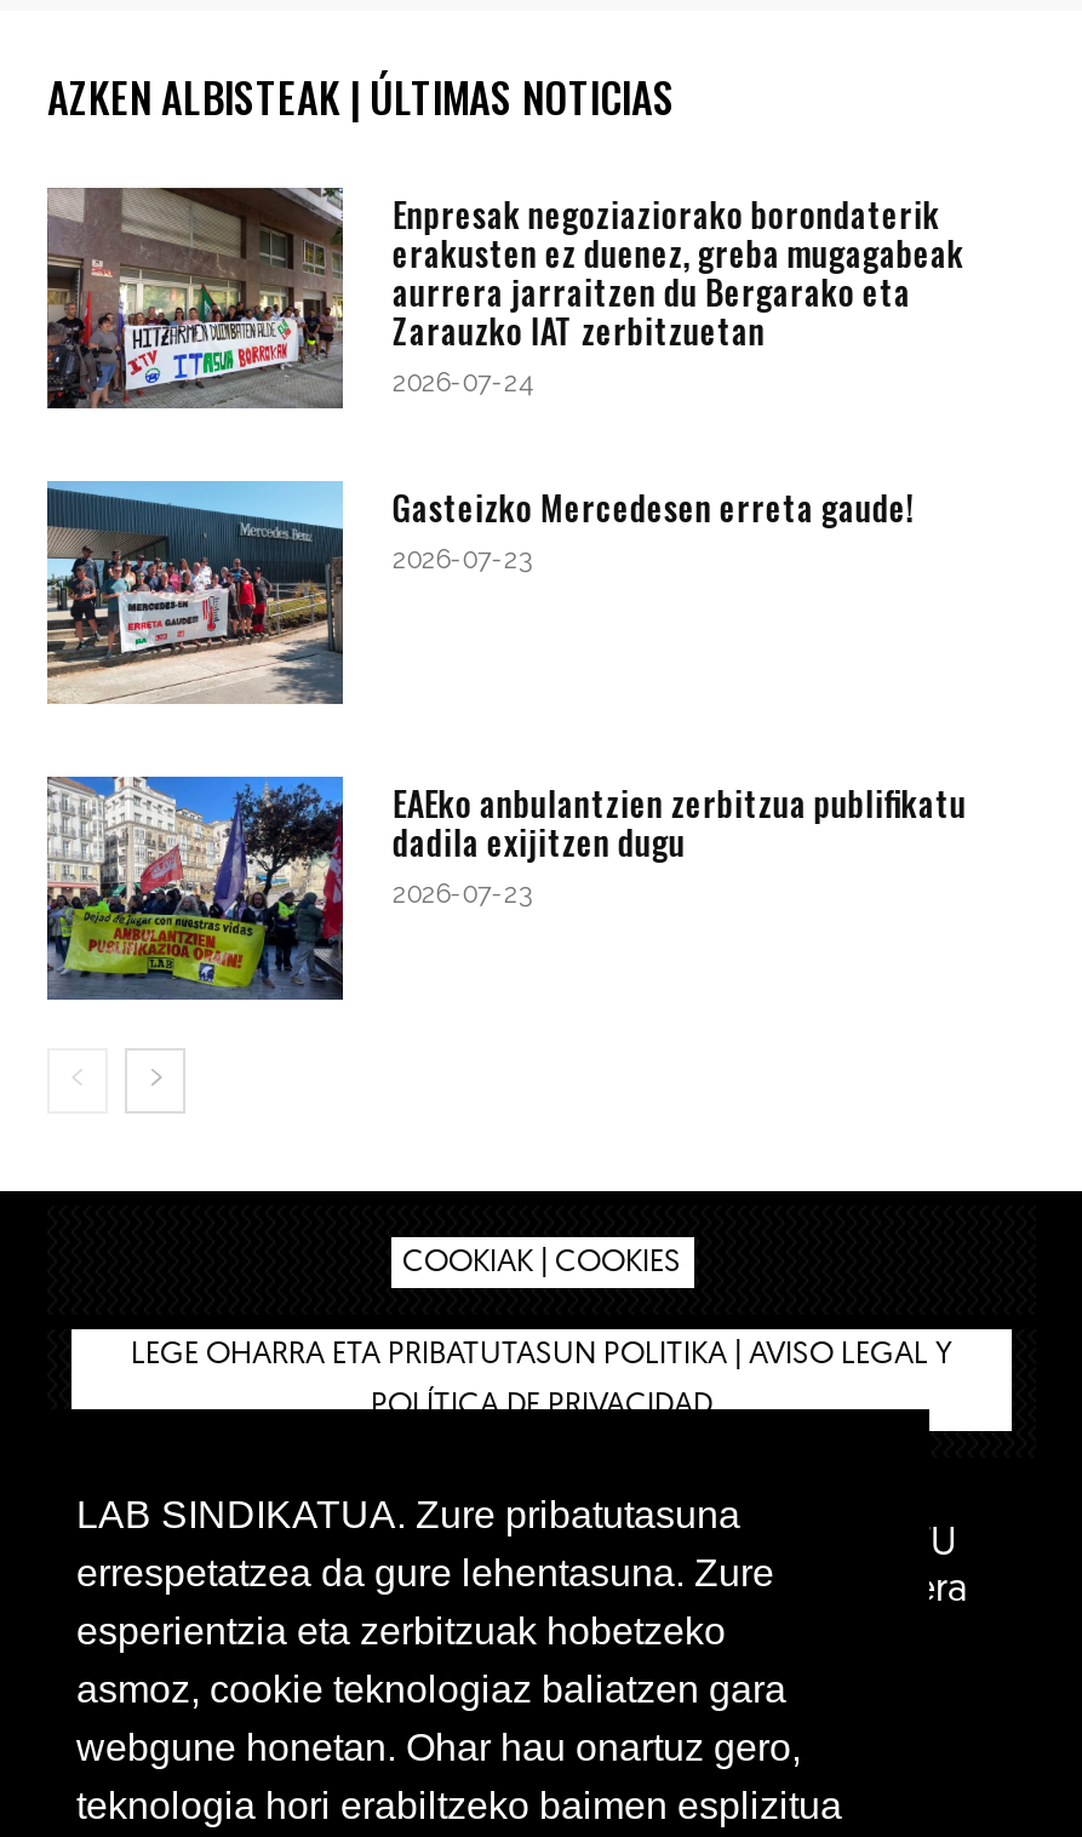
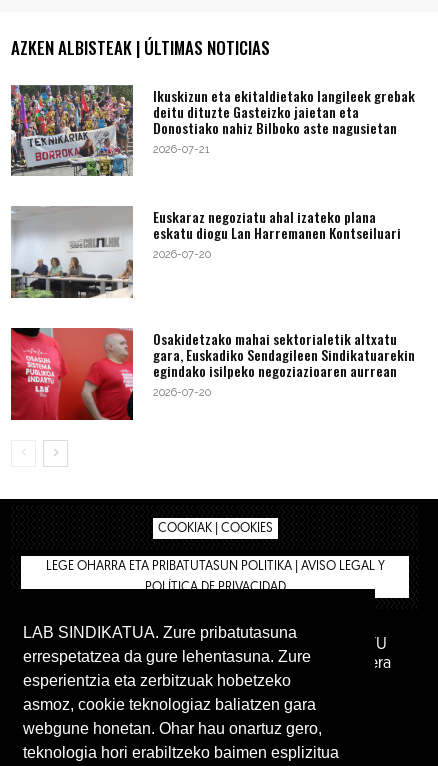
- [image]
- Enpresak negoziaziorako borondaterik
- erakusten ez duenez, greba mugagabeak
- aurrera jarraitzen du Bergarako eta
- Zarauzko IAT zerbitzuetan
- 2026-07-24
+ [image]
+ Ikuskizun eta ekitaldietako langileek grebak
+ deitu dituzte Gasteizko jaietan eta
+ Donostiako nahiz Bilboko aste nagusietan
+ 2026-07-21

- [image]
- Gasteizko Mercedesen erreta gaude!
- 2026-07-23
+ [image]
+ Euskaraz negoziatu ahal izateko plana
+ eskatu diogu Lan Harremanen Kontseiluari
+ 2026-07-20

- [image]
- EAEko anbulantzien zerbitzua publifikatu
- dadila exijitzen dugu
- 2026-07-23
+ [image]
+ Osakidetzako mahai sektorialetik altxatu
+ gara, Euskadiko Sendagileen Sindikatuarekin
+ egindako isilpeko negoziazioaren aurrean
+ 2026-07-20
